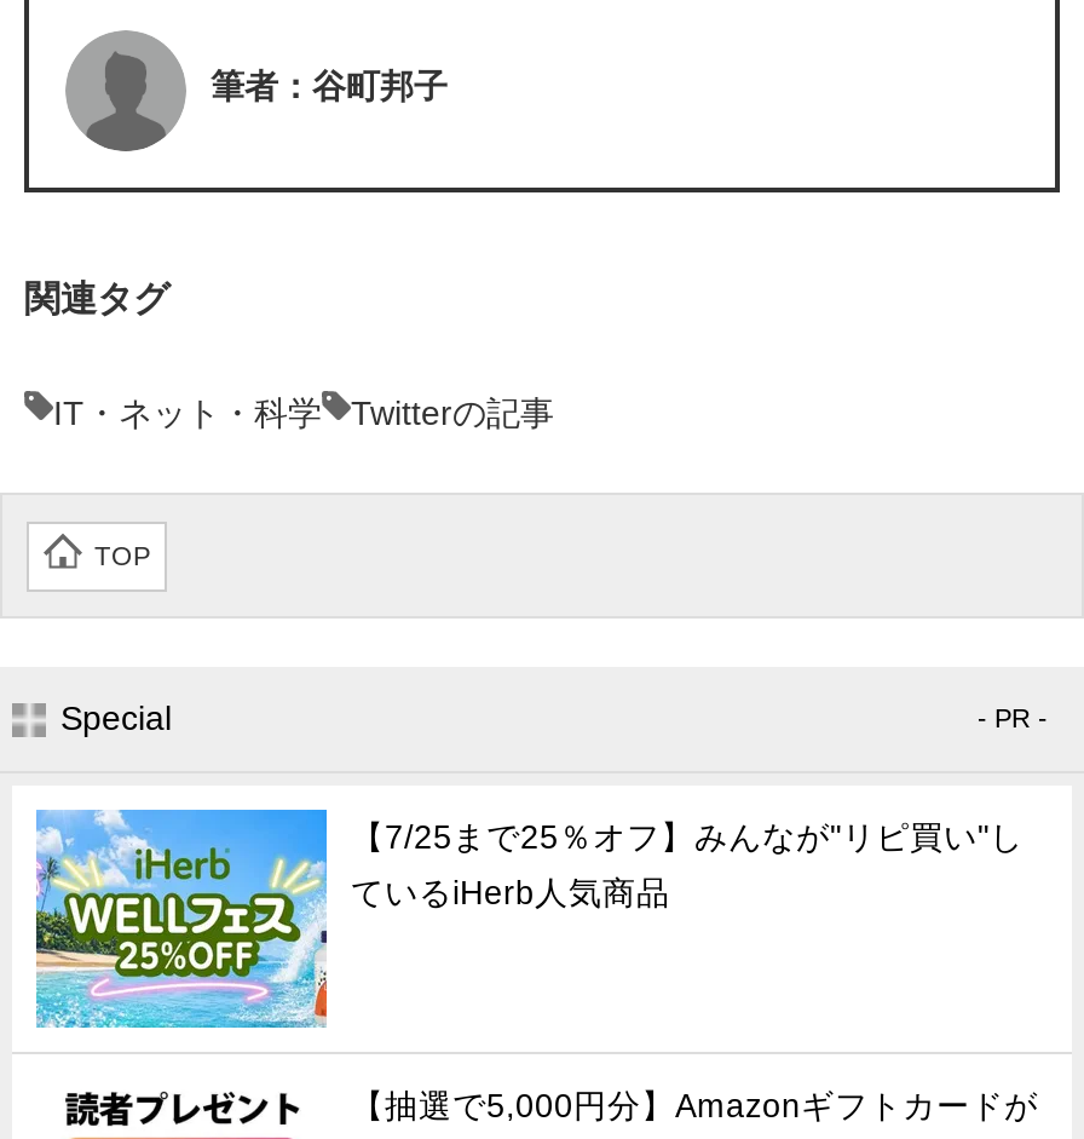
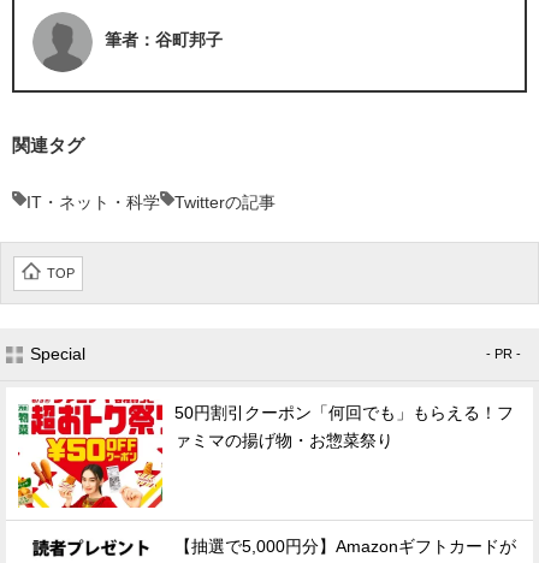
- [image]
- 【7/25まで25％オフ】みんなが"リピ買い"し
+ [image]
+ 50円割引クーポン「何回でも」もらえる！フ

- ているiHerb人気商品
+ ァミマの揚げ物・お惣菜祭り
